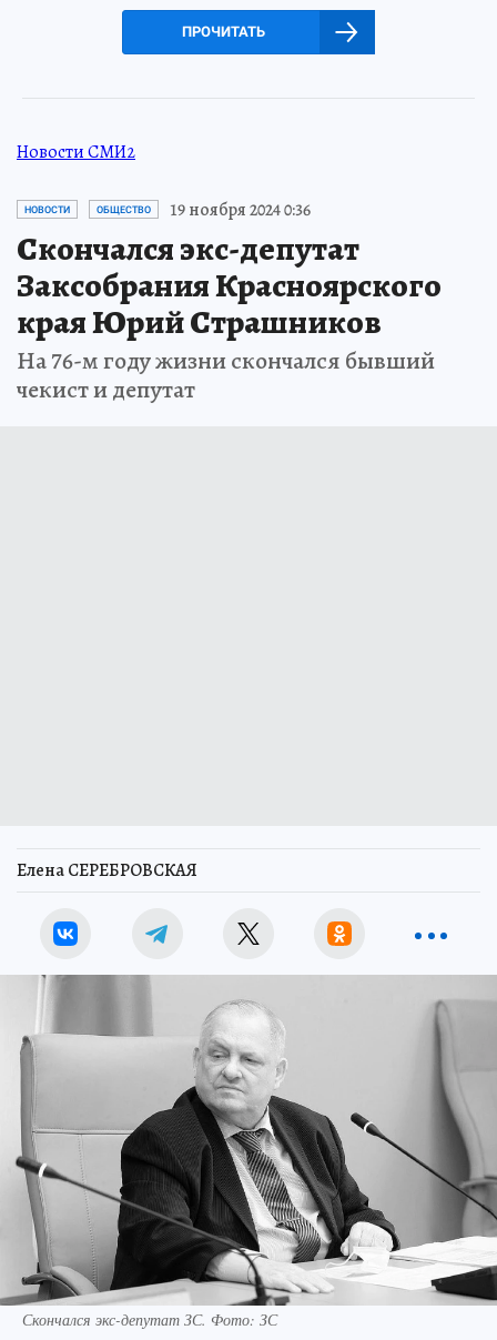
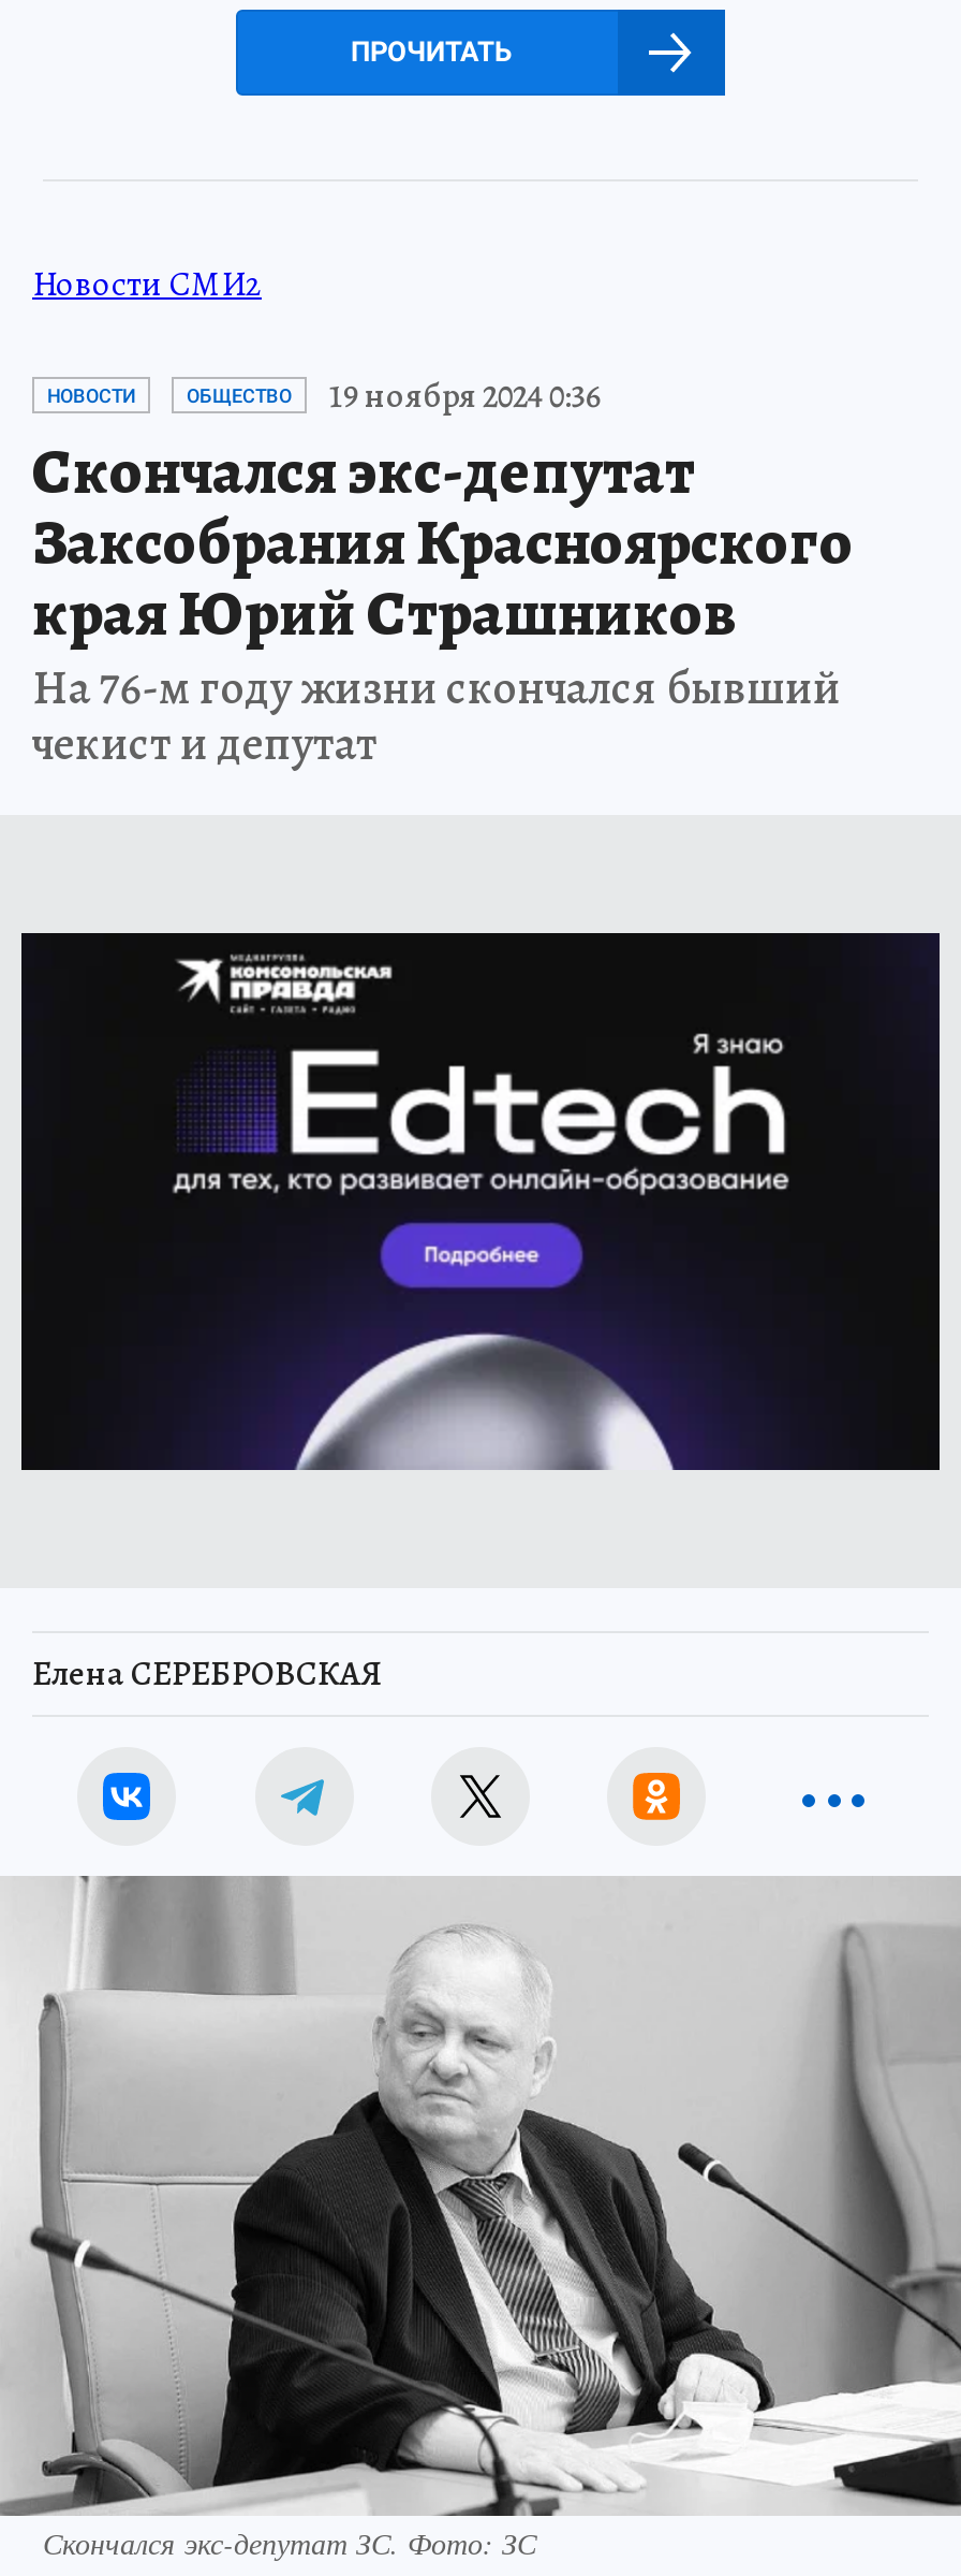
+ [image]
